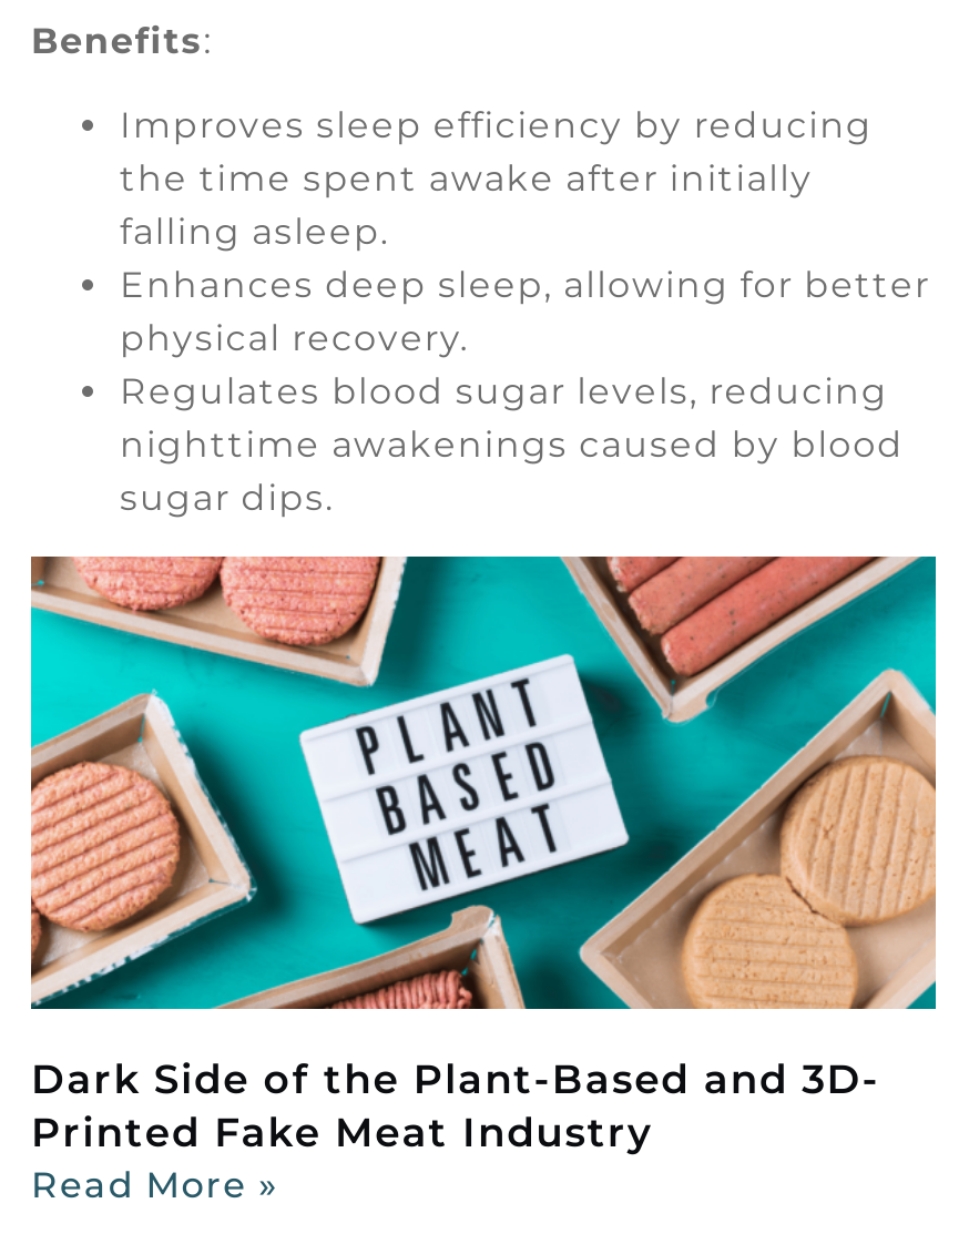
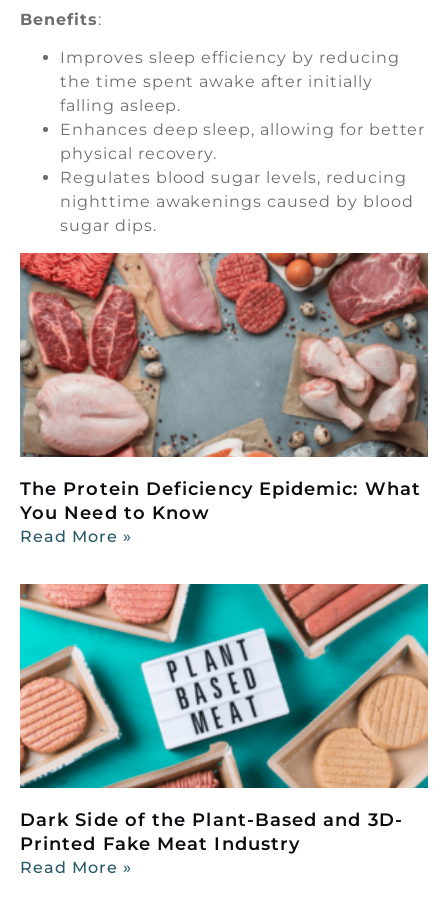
+ [image]
+ The Protein Deficiency Epidemic: What
+ You Need to Know
+ Read More »
